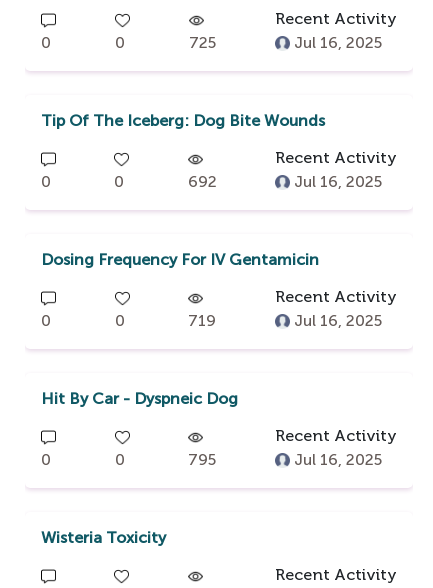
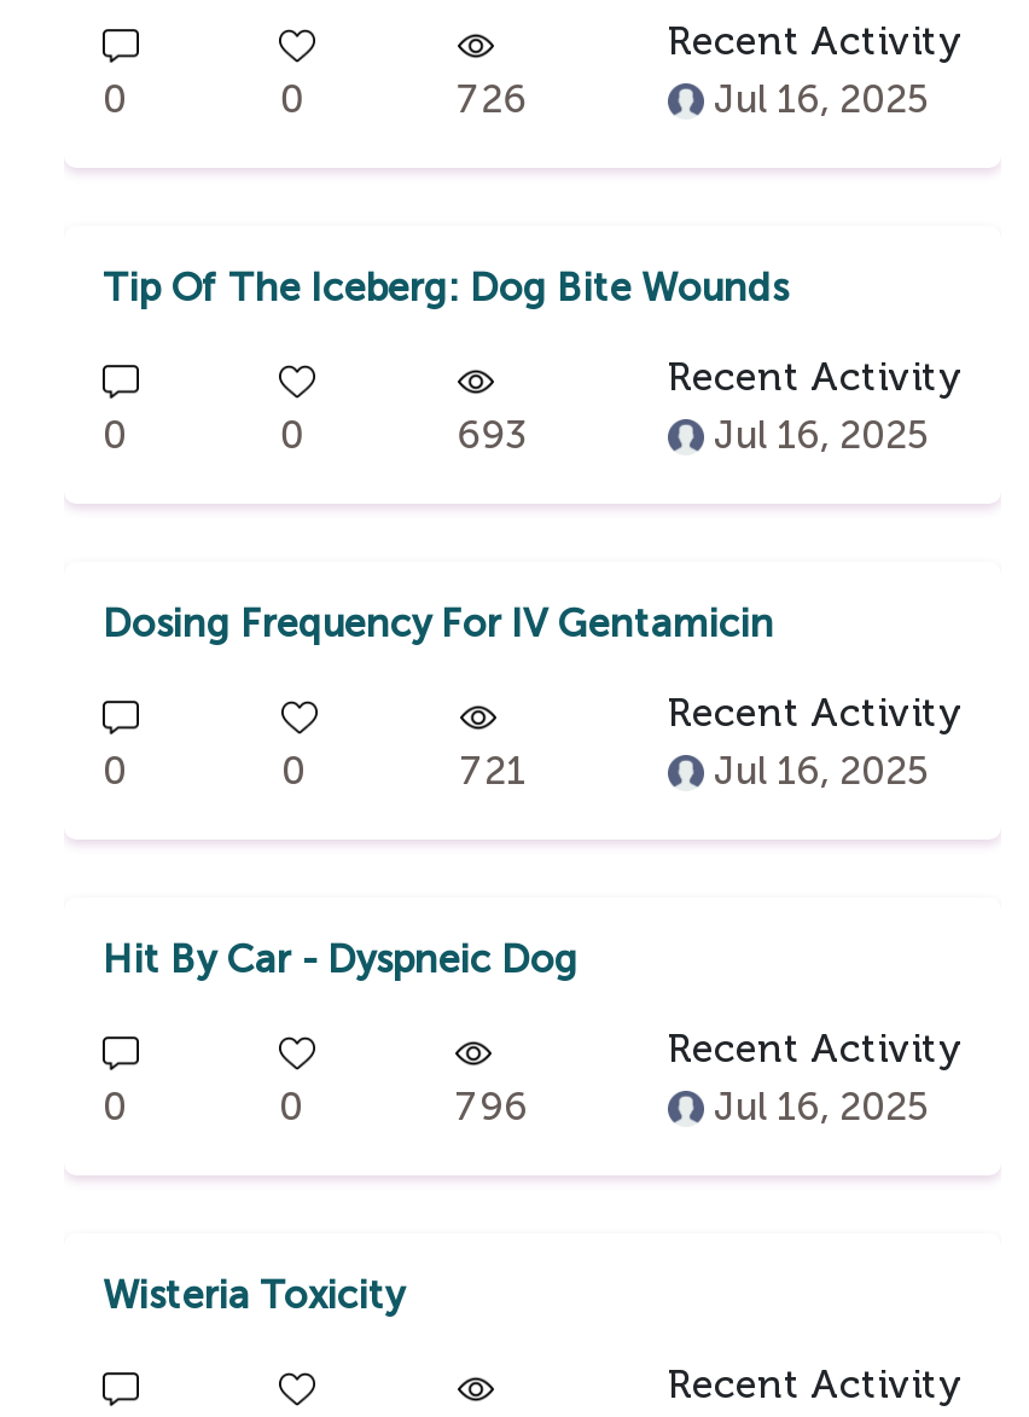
- 725
+ 726

- 692
+ 693

- 719
+ 721

- 795
+ 796
